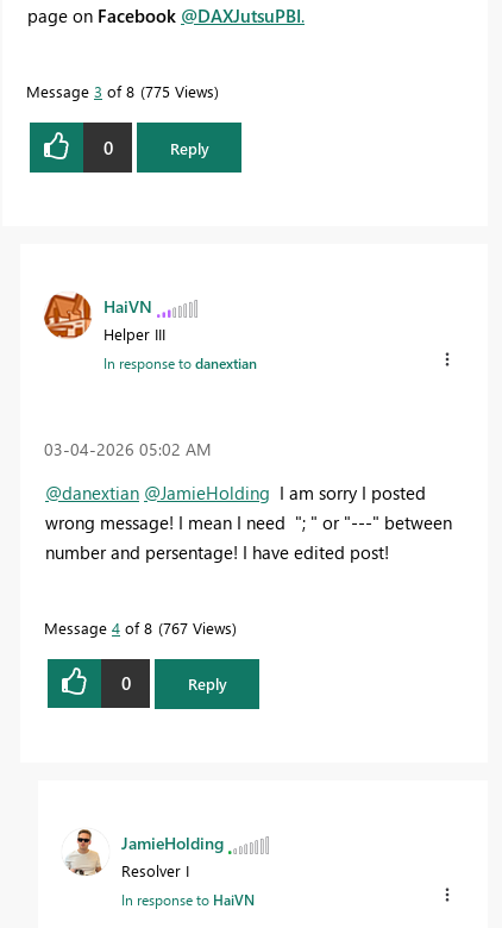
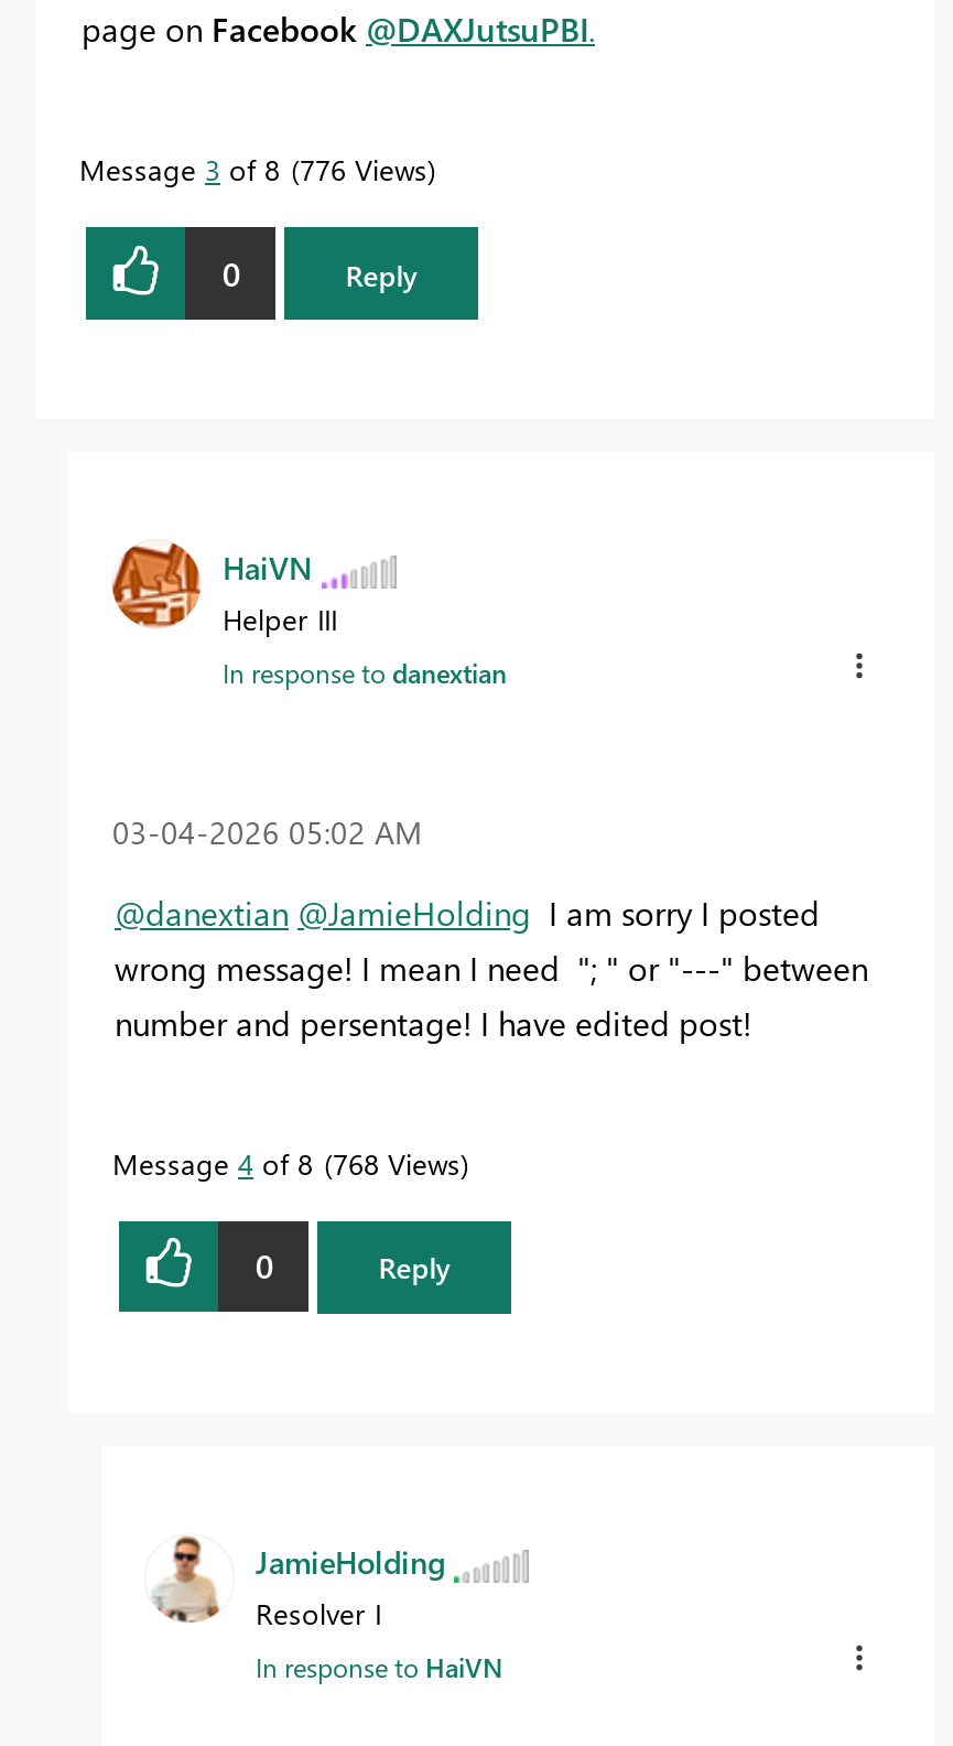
- Message 3 of 8 775 Views
+ Message 3 of 8 776 Views

- Message 4 of 8 767 Views
+ Message 4 of 8 768 Views
